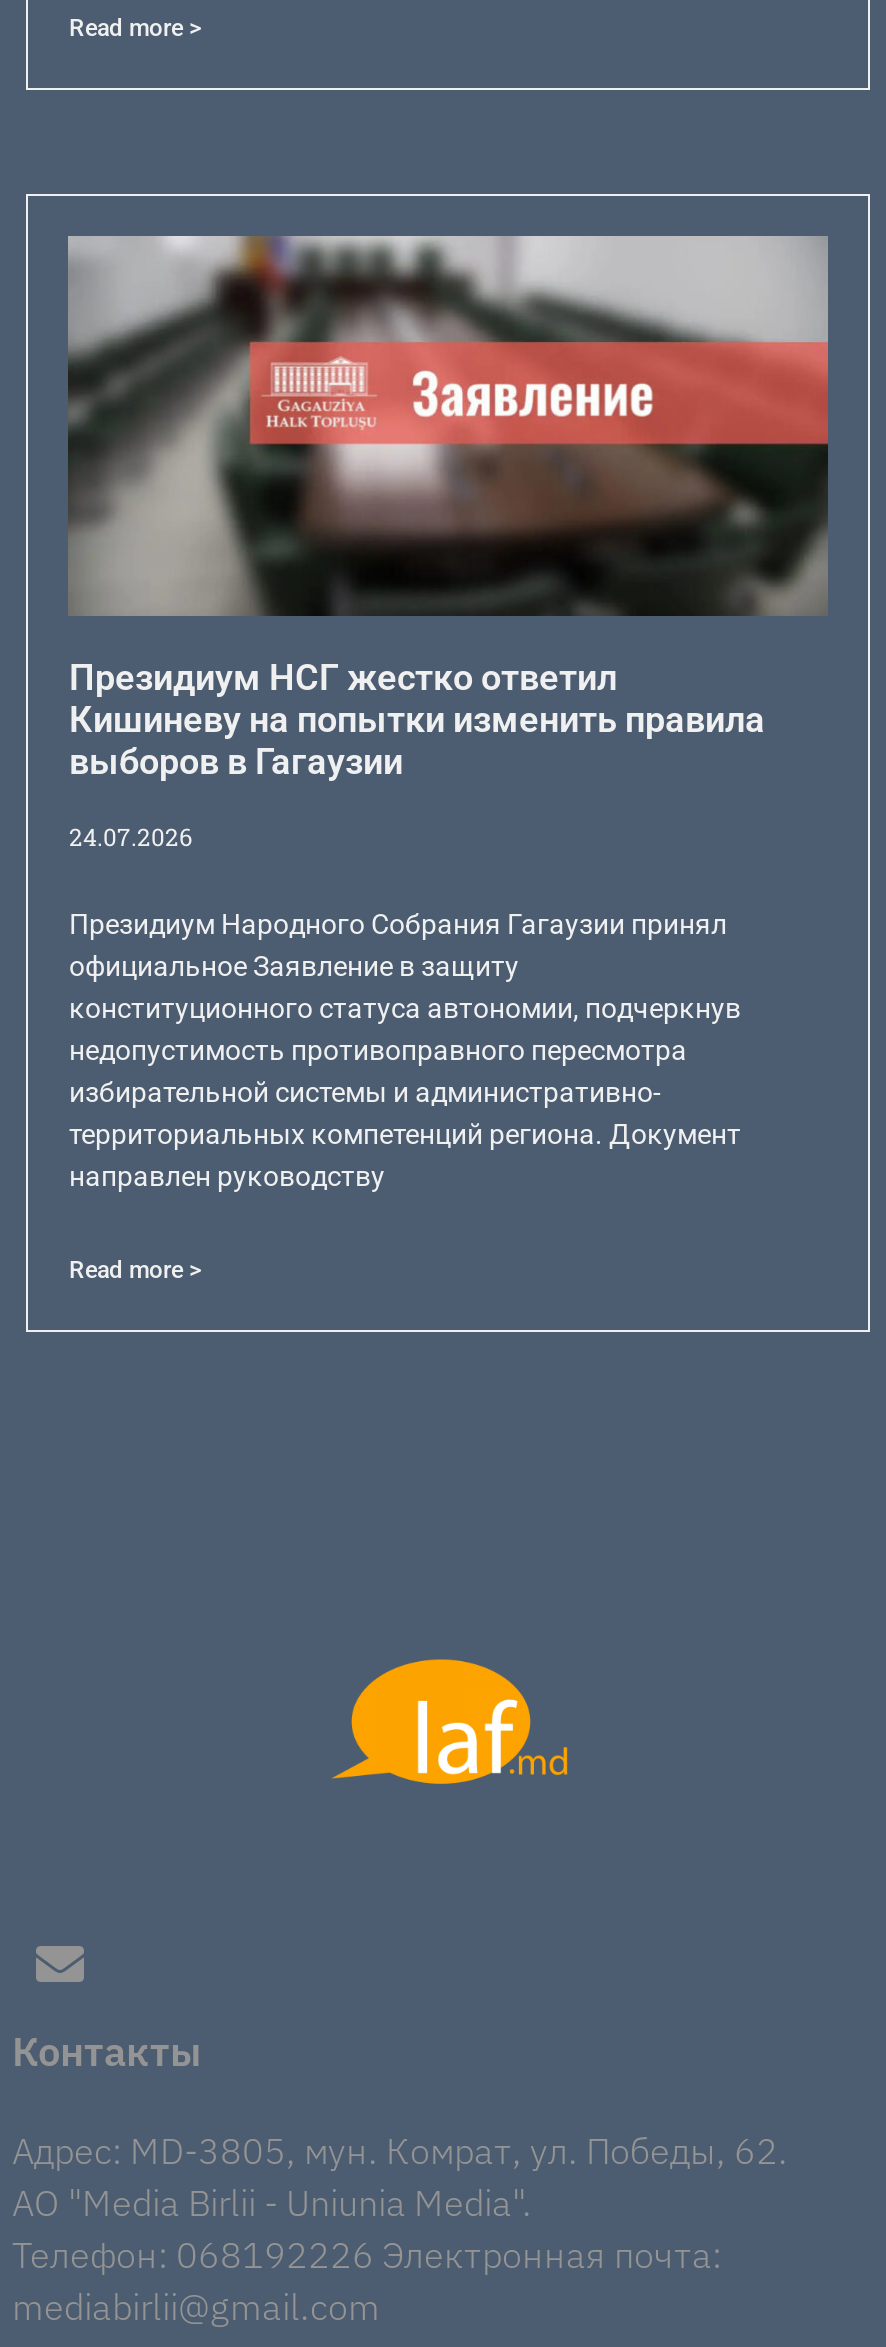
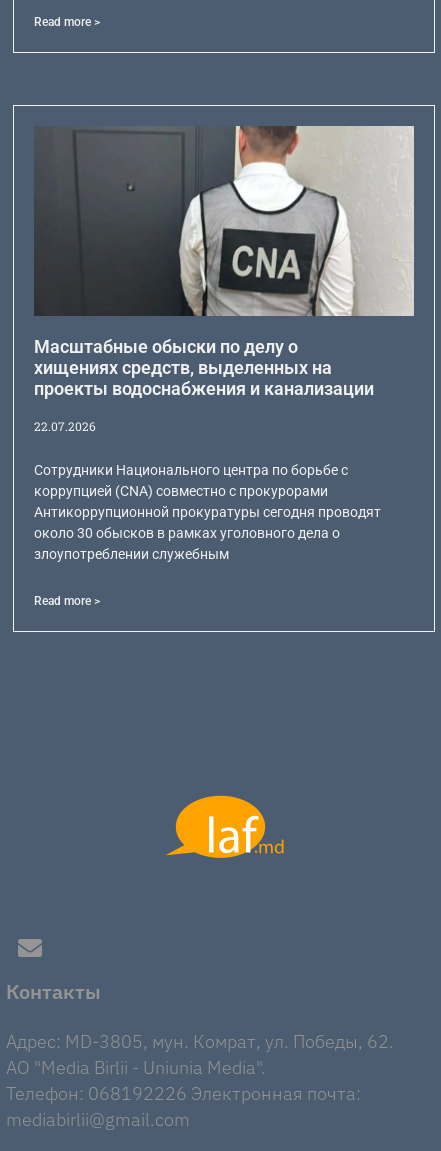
- [image]
- Президиум НСГ жестко ответил
- Кишиневу на попытки изменить правила
- выборов в Гагаузии
+ [image]
+ Масштабные обыски по делу о
+ хищениях средств, выделенных на
+ проекты водоснабжения и канализации

- 24.07.2026
+ 22.07.2026

- Президиум Народного Собрания Гагаузии принял
- официальное Заявление в защиту
- конституционного статуса автономии, подчеркнув
- недопустимость противоправного пересмотра
- избирательной системы и административно-
- территориальных компетенций региона. Документ
- направлен руководству
+ Сотрудники Национального центра по борьбе с
+ коррупцией (CNA) совместно с прокурорами
+ Антикоррупционной прокуратуры сегодня проводят
+ около 30 обысков в рамках уголовного дела о
+ злоупотреблении служебным
